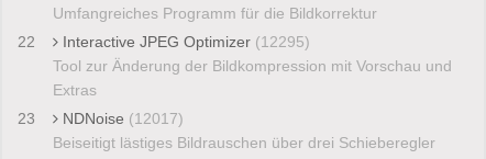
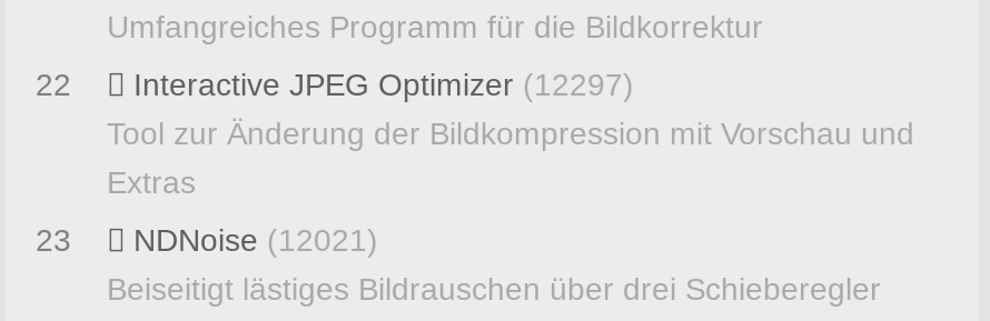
- Interactive JPEG Optimizer (12295)
+ Interactive JPEG Optimizer (12297)

- 23 NDNoise (12017)
+ 23 NDNoise (12021)
